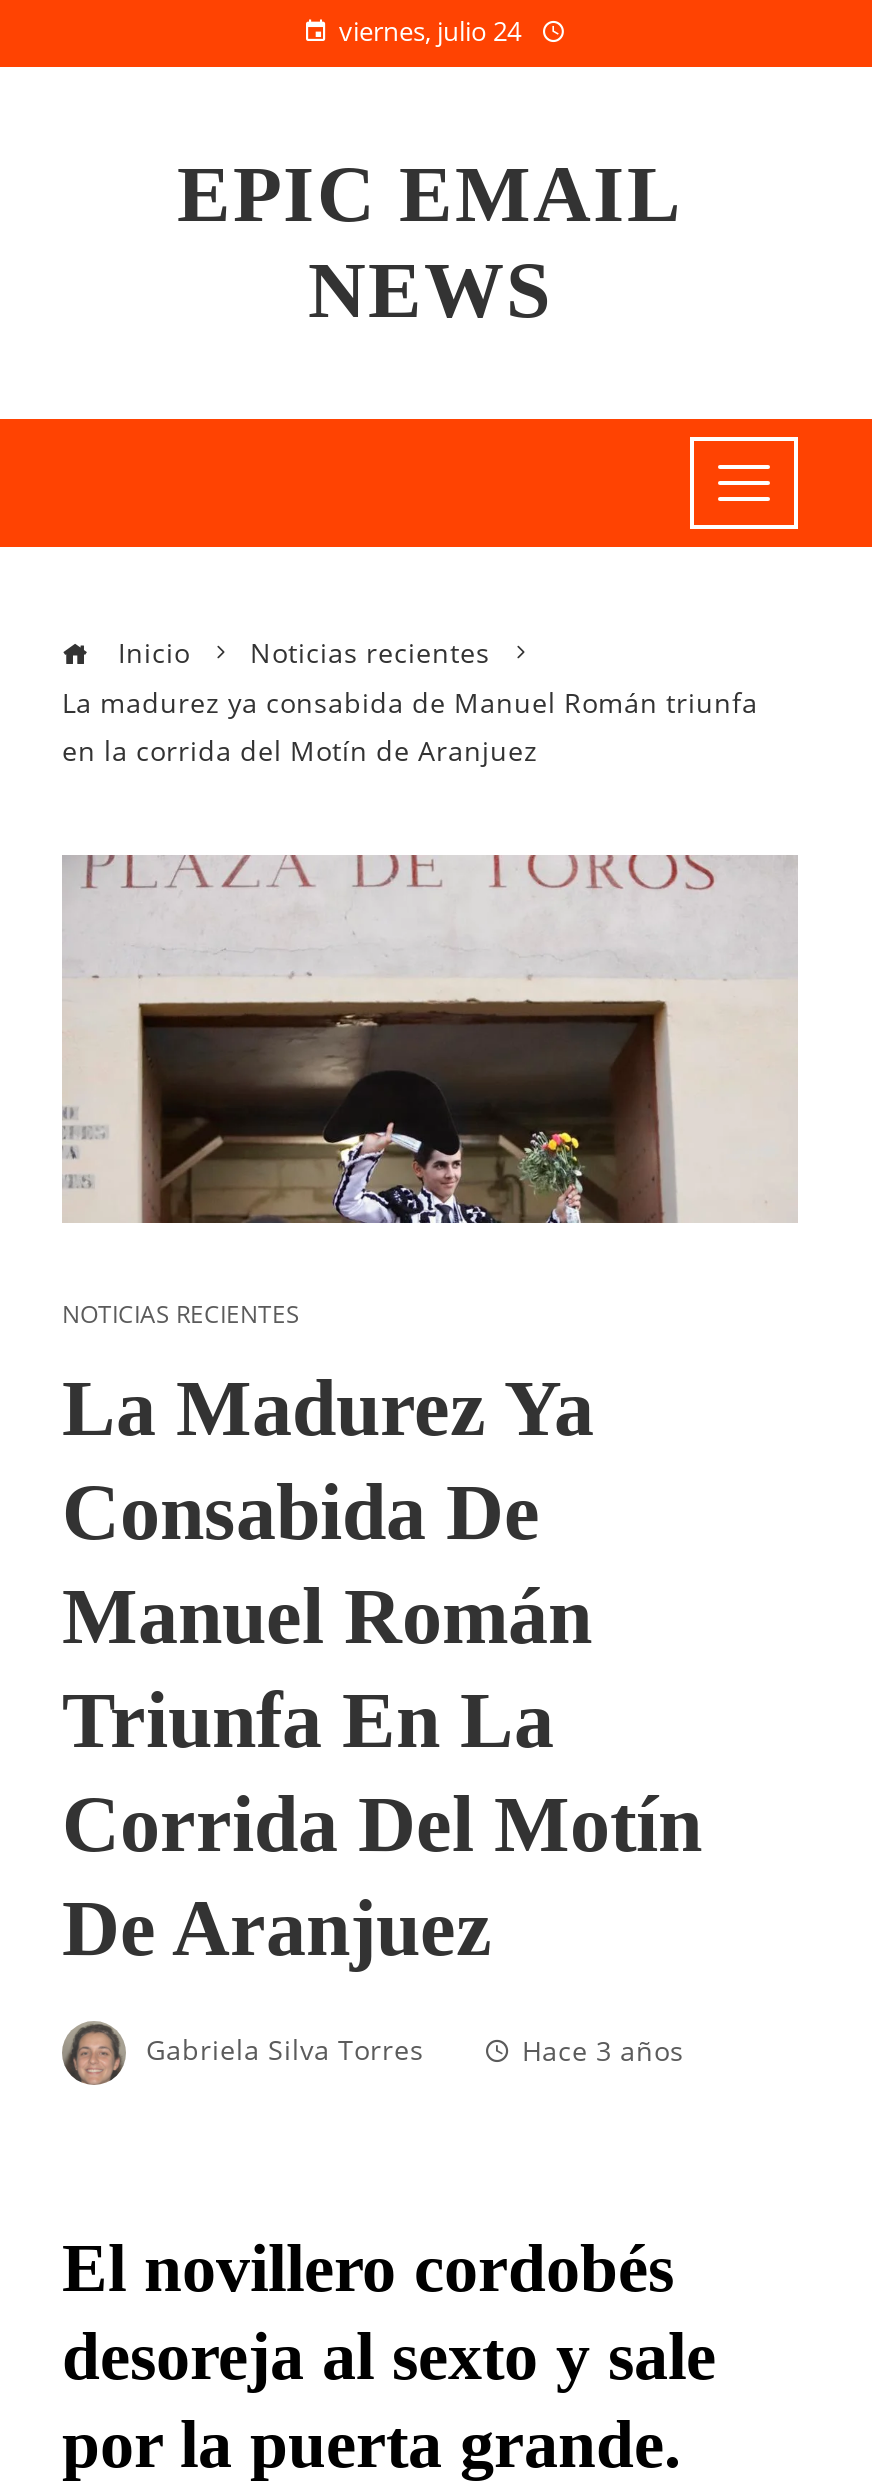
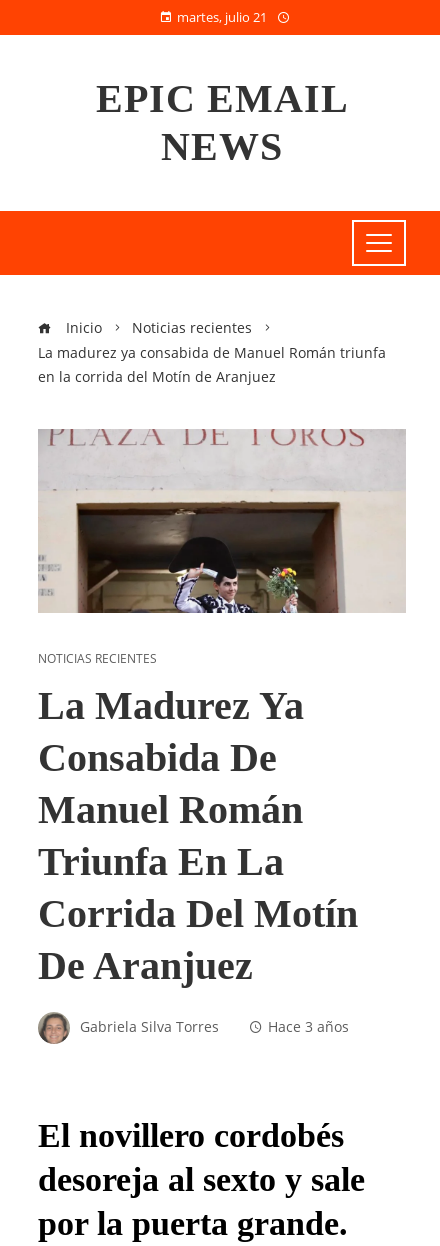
- viernes, julio 24
+ martes, julio 21
